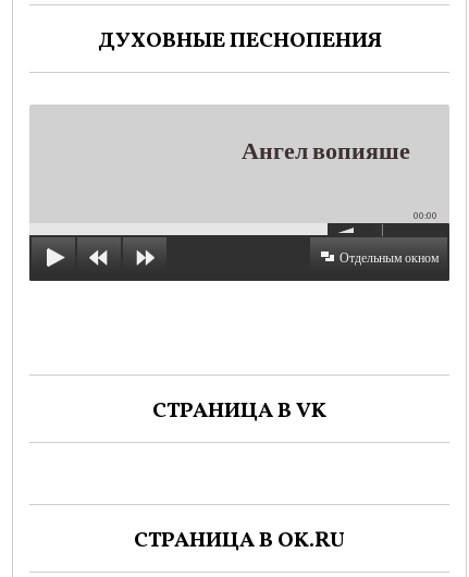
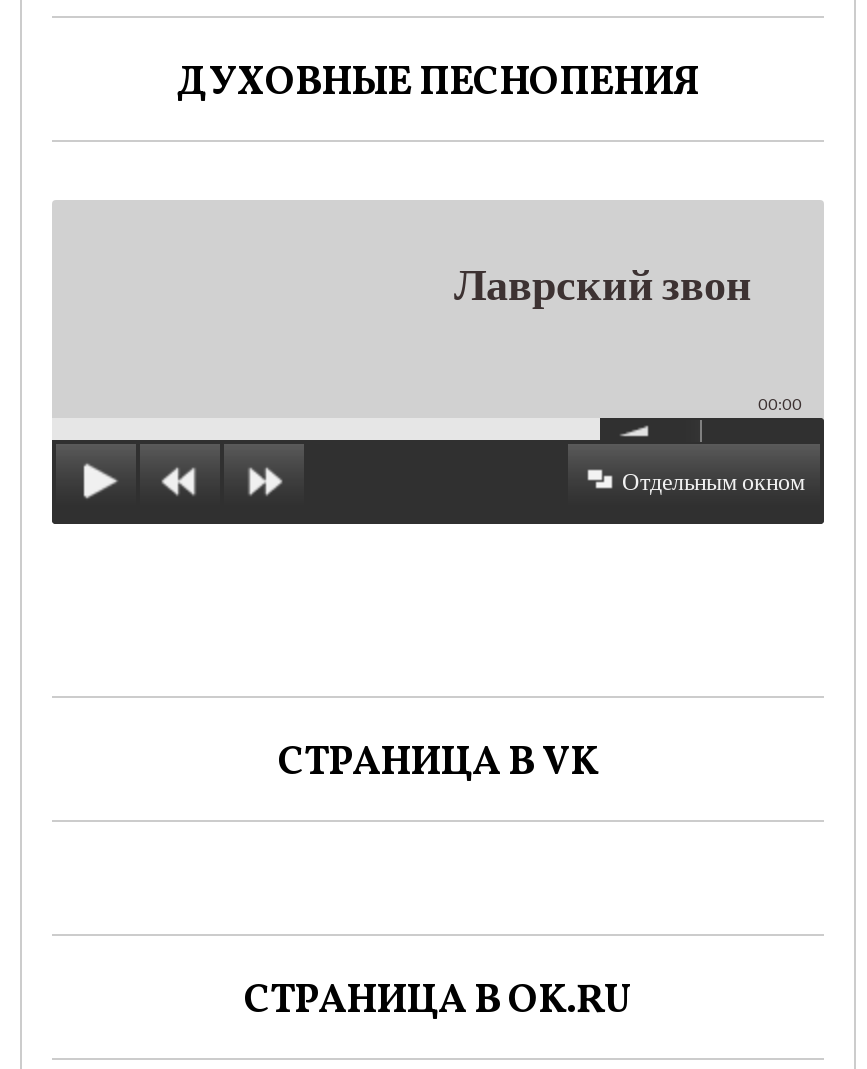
- Ангел вопияше
+ Лаврский звон
